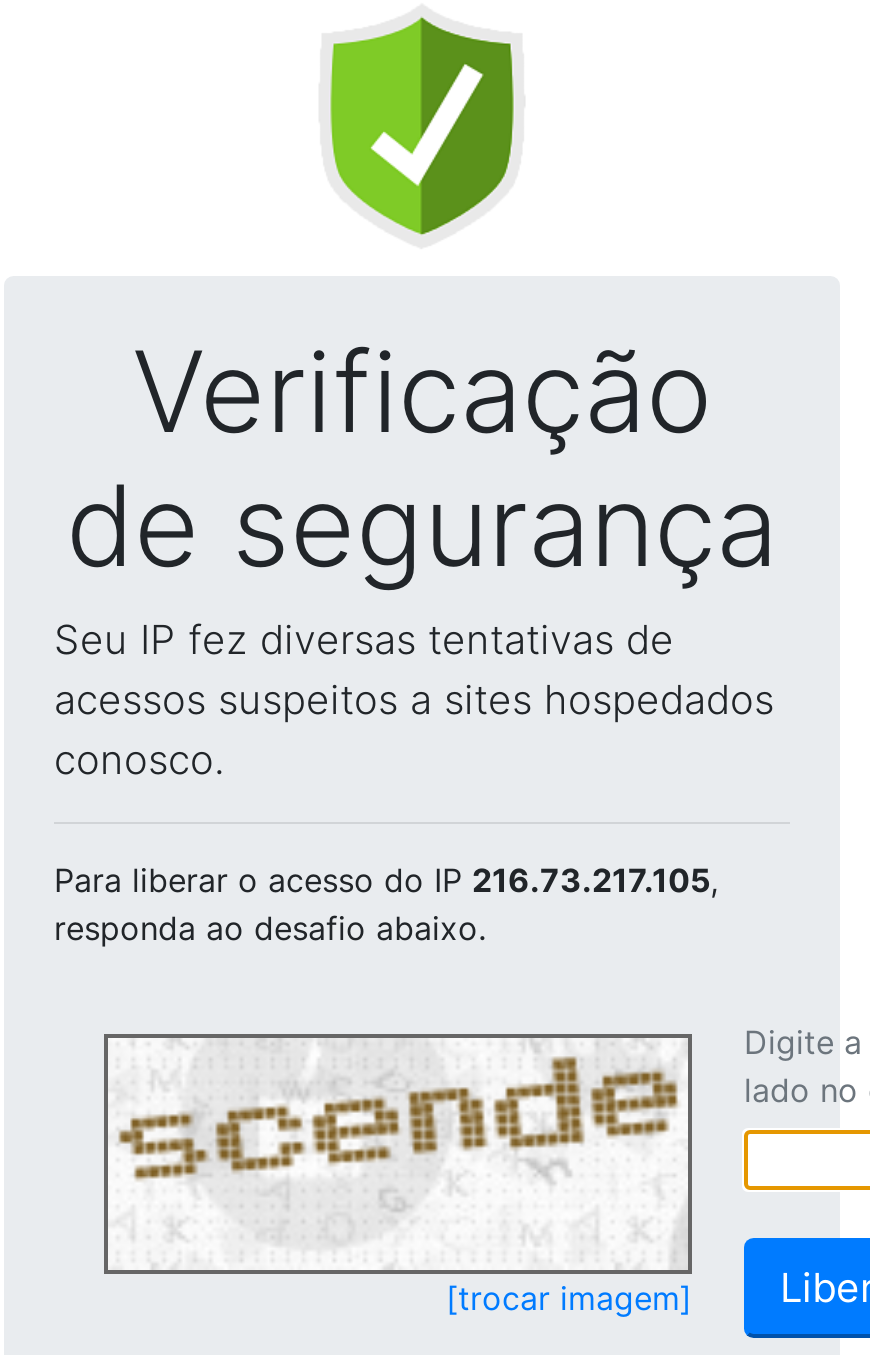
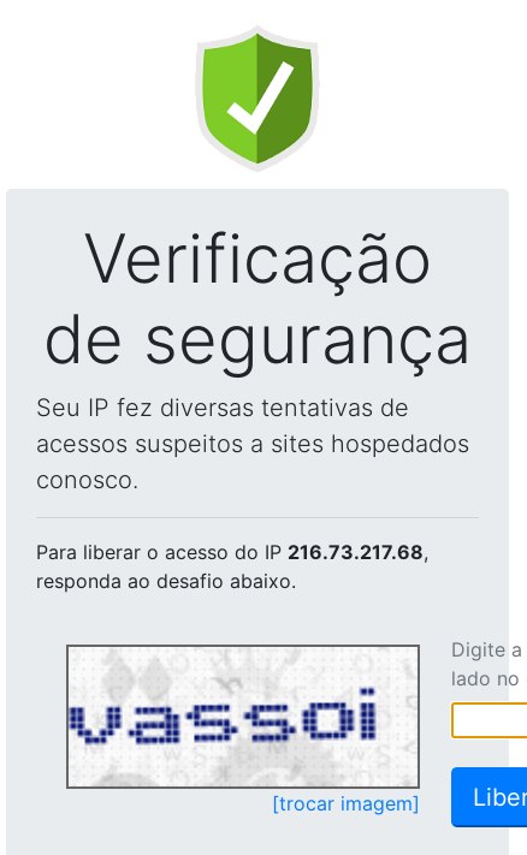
- Para liberar o acesso do IP 216.73.217.105,
+ Para liberar o acesso do IP 216.73.217.68,

- [image]
+ [image]
